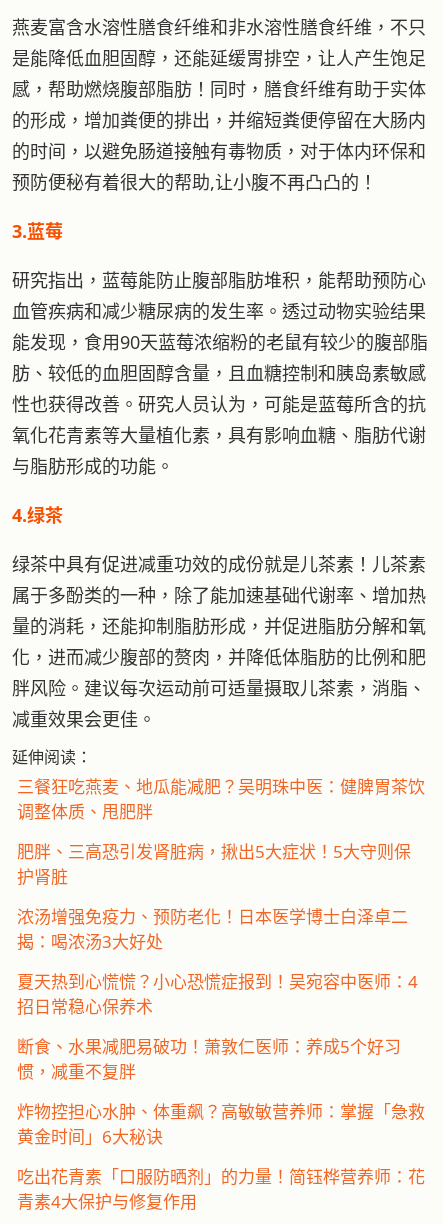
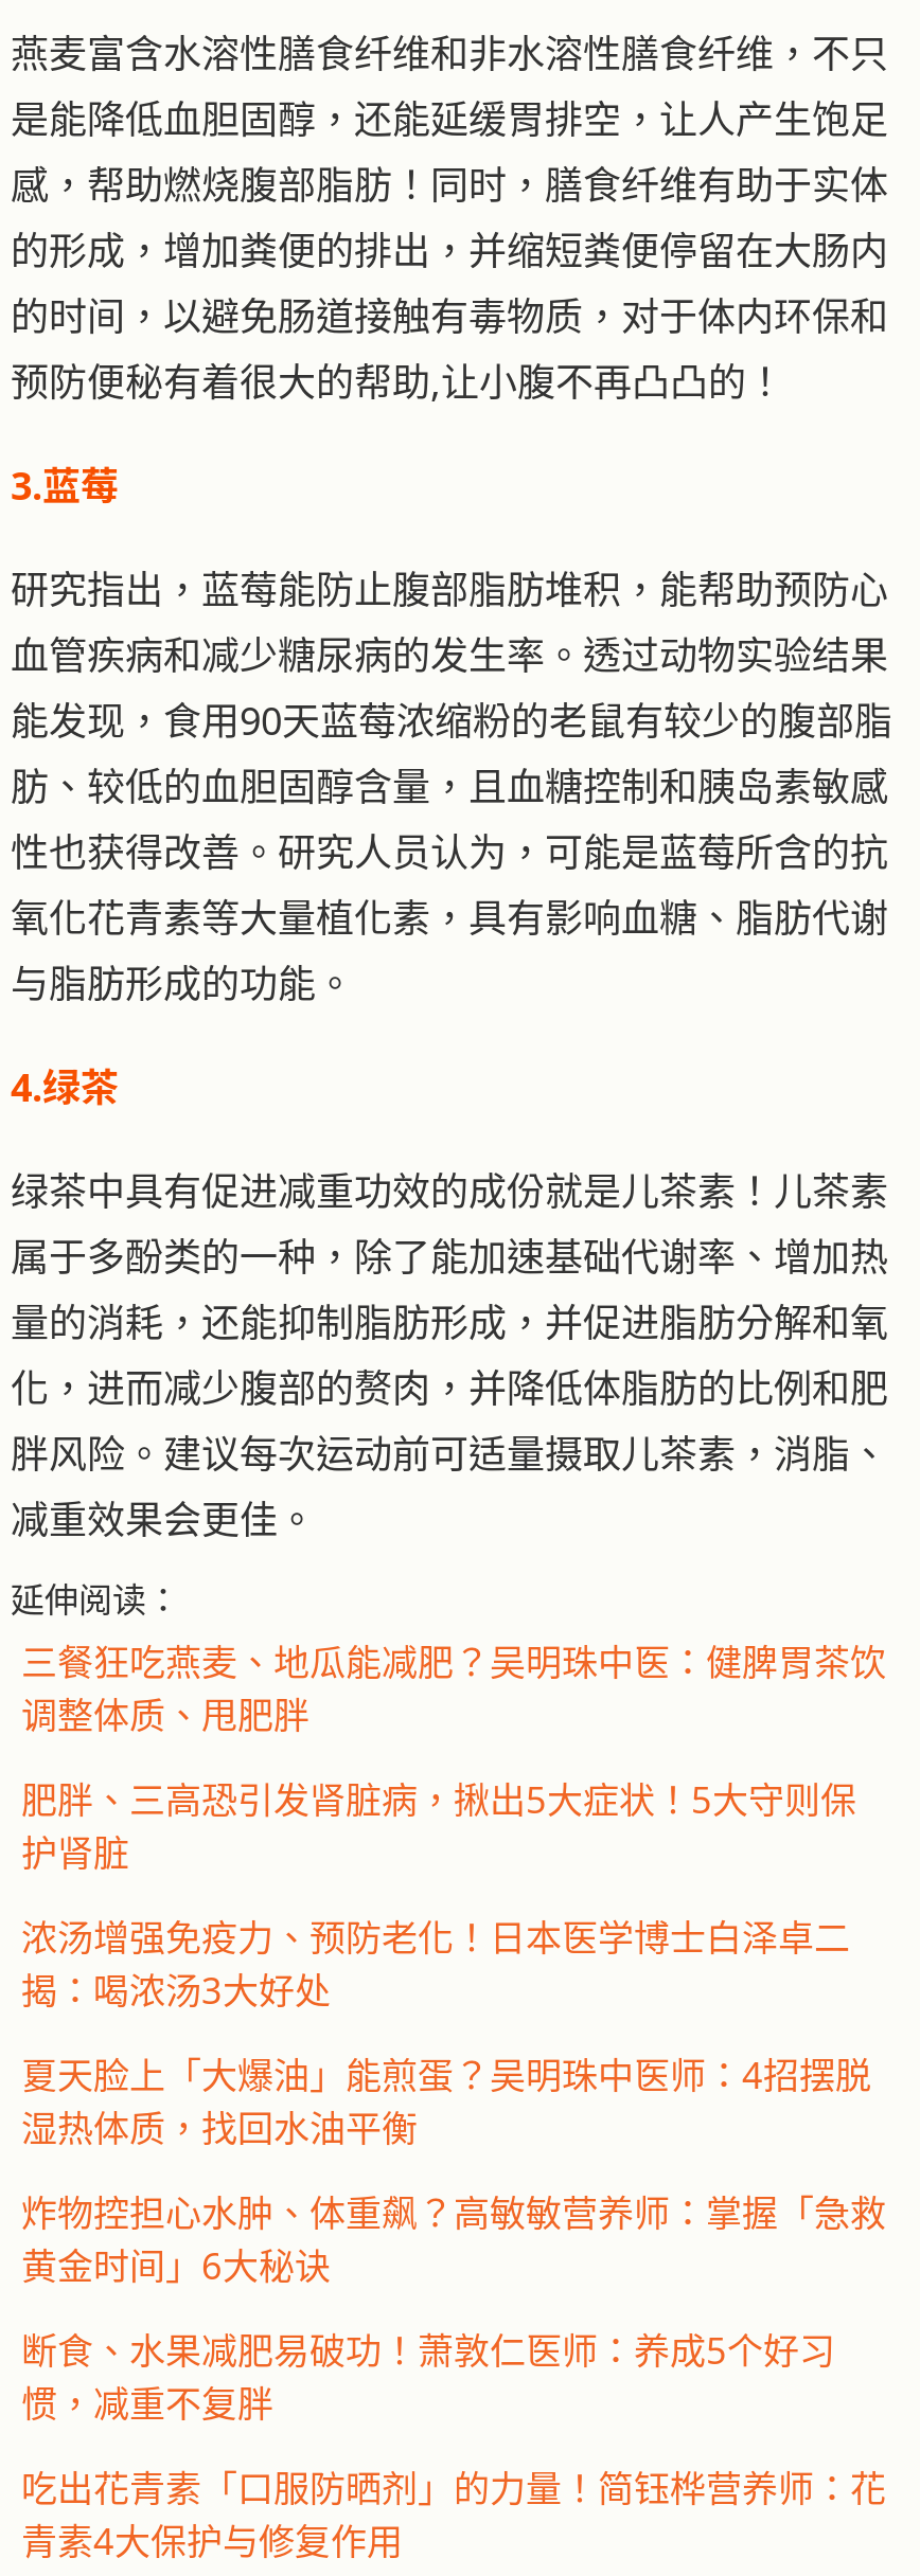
- 夏天热到心慌慌？小心恐慌症报到！吴宛容中医师：4
- 招日常稳心保养术
+ 夏天脸上「大爆油」能煎蛋？吴明珠中医师：4招摆脱
+ 湿热体质，找回水油平衡

moved down: 断食、水果减肥易破功！萧敦仁医师：养成5个好习 | 惯，减重不复胖

moved up: 炸物控担心水肿、体重飙？高敏敏营养师：掌握「急救 | 黄金时间」6大秘诀
